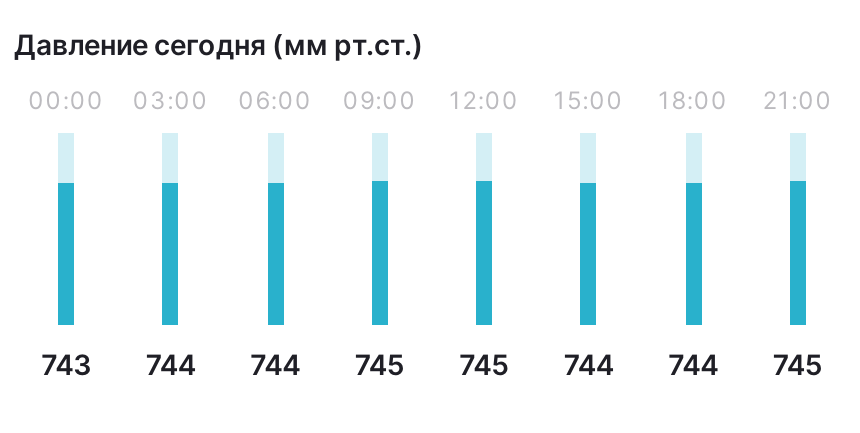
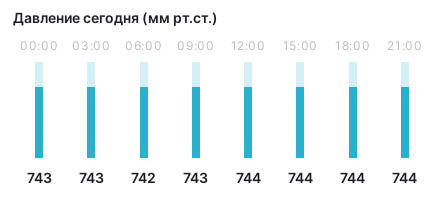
- 744
+ 743

- 744
+ 742

- 745
+ 743

- 745
+ 744

- 745
+ 744
